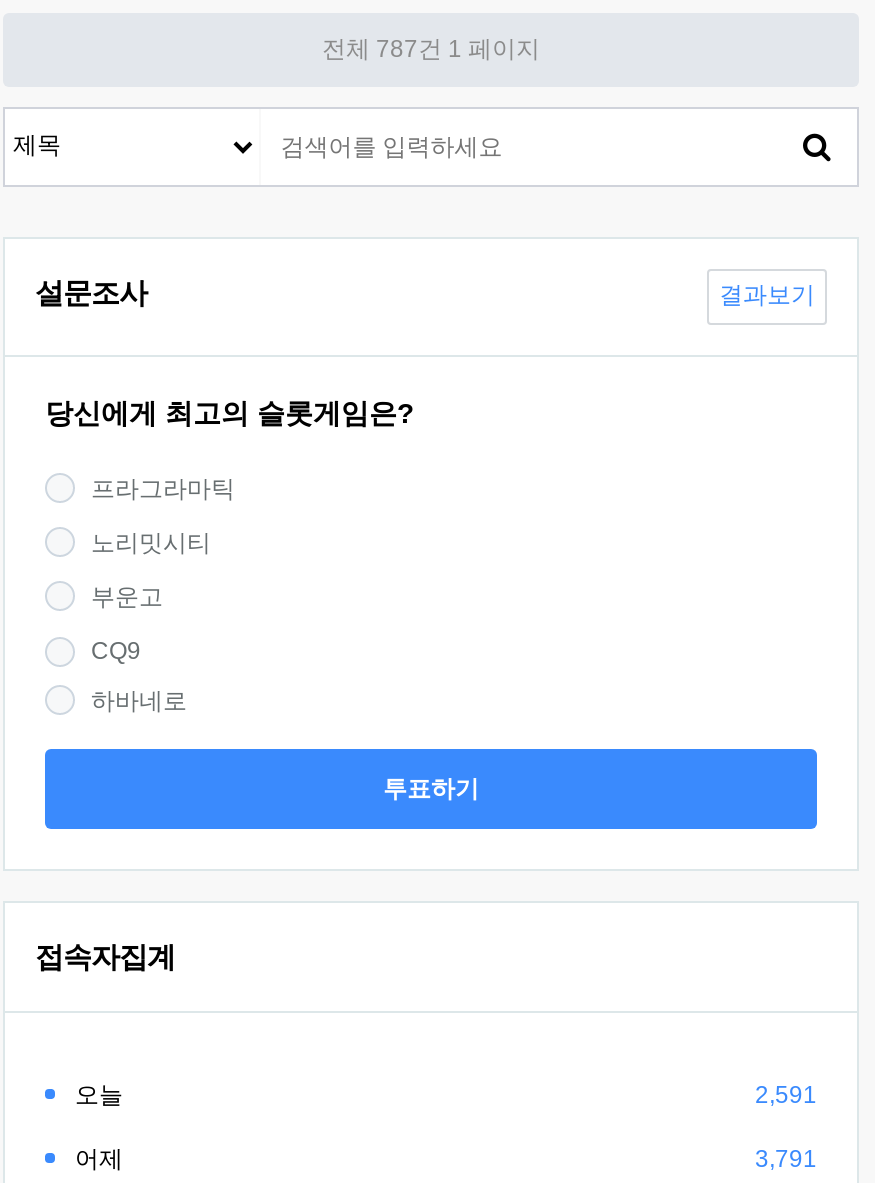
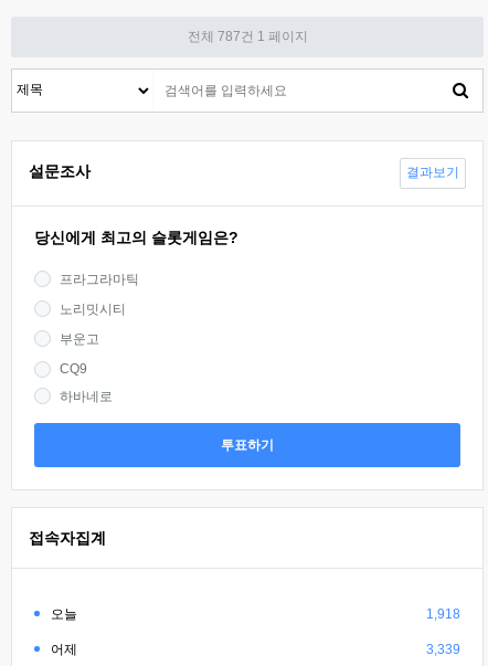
- 2,591
+ 1,918

- 3,791
+ 3,339
